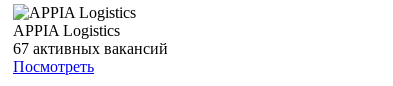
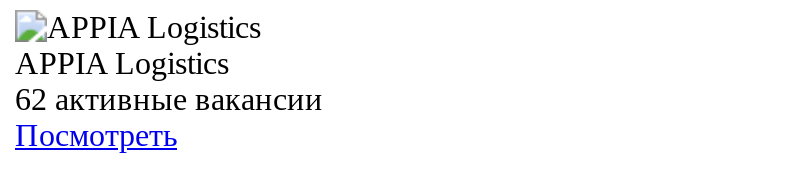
- 67 активных вакансий
+ 62 активные вакансии
